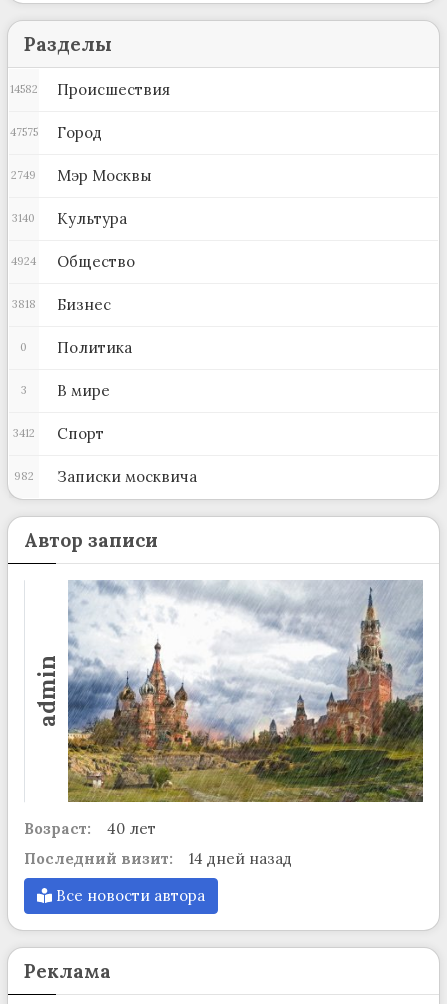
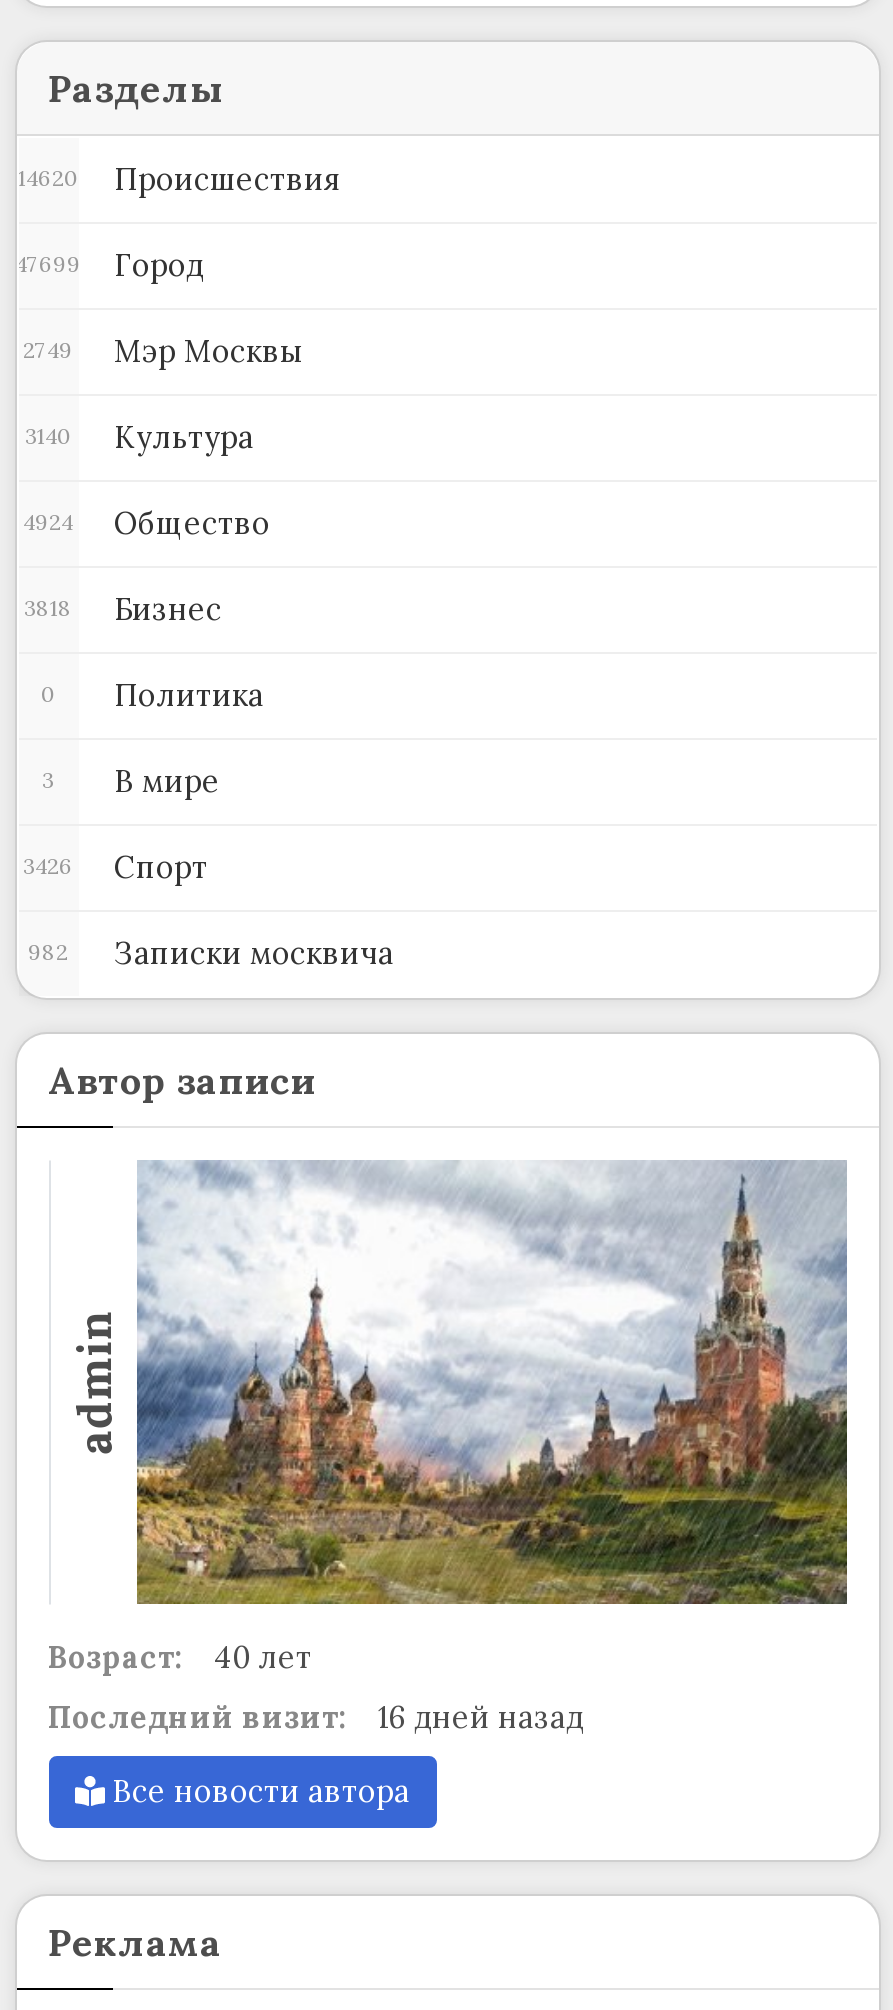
- 14582 Происшествия
+ 14620 Происшествия

- 47575 Город
+ 47699 Город

- 3412 Спорт
+ 3426 Спорт

- Последний визит: 14 дней назад
+ Последний визит: 16 дней назад
